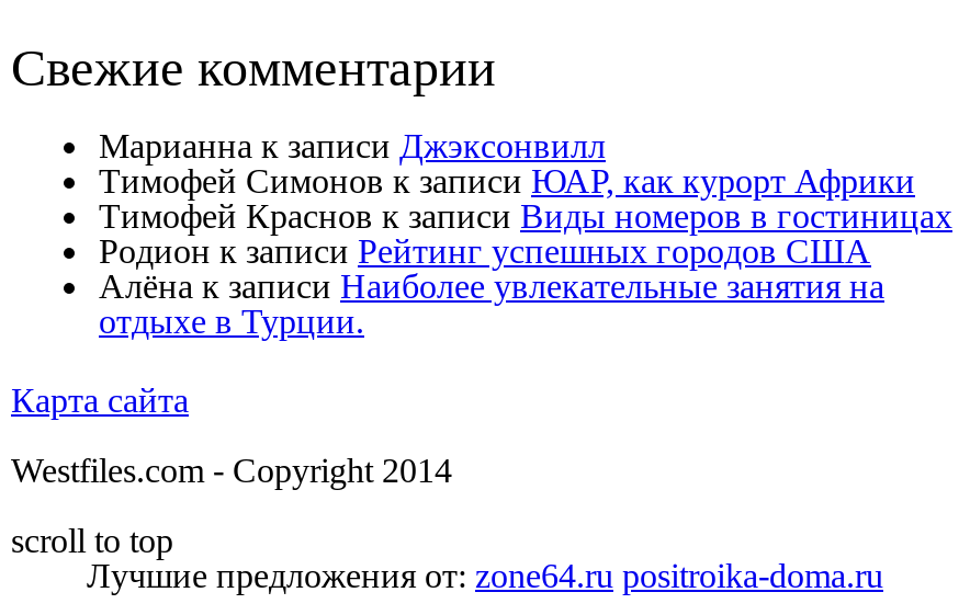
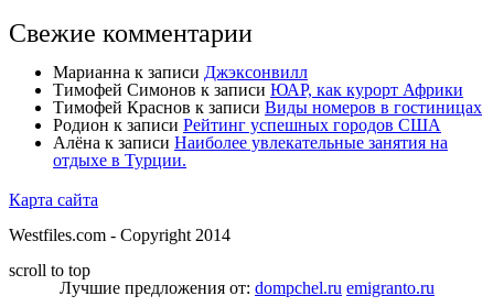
- Лучшие предложения от: zone64.ru positroika-doma.ru
+ Лучшие предложения от: dompchel.ru emigranto.ru
